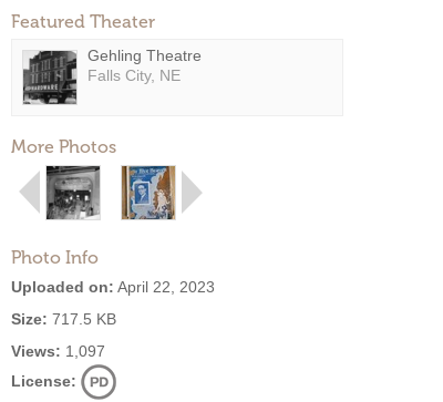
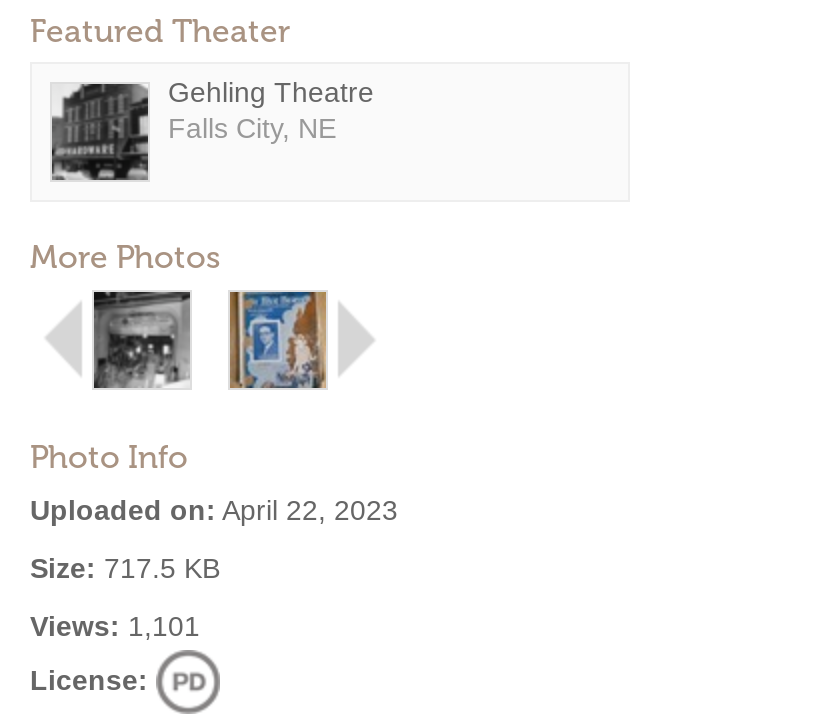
- Views: 1,097
+ Views: 1,101
